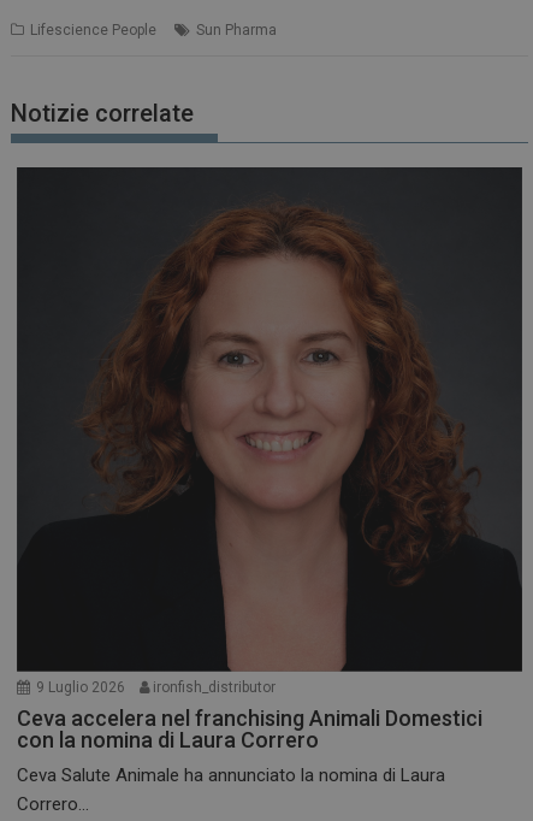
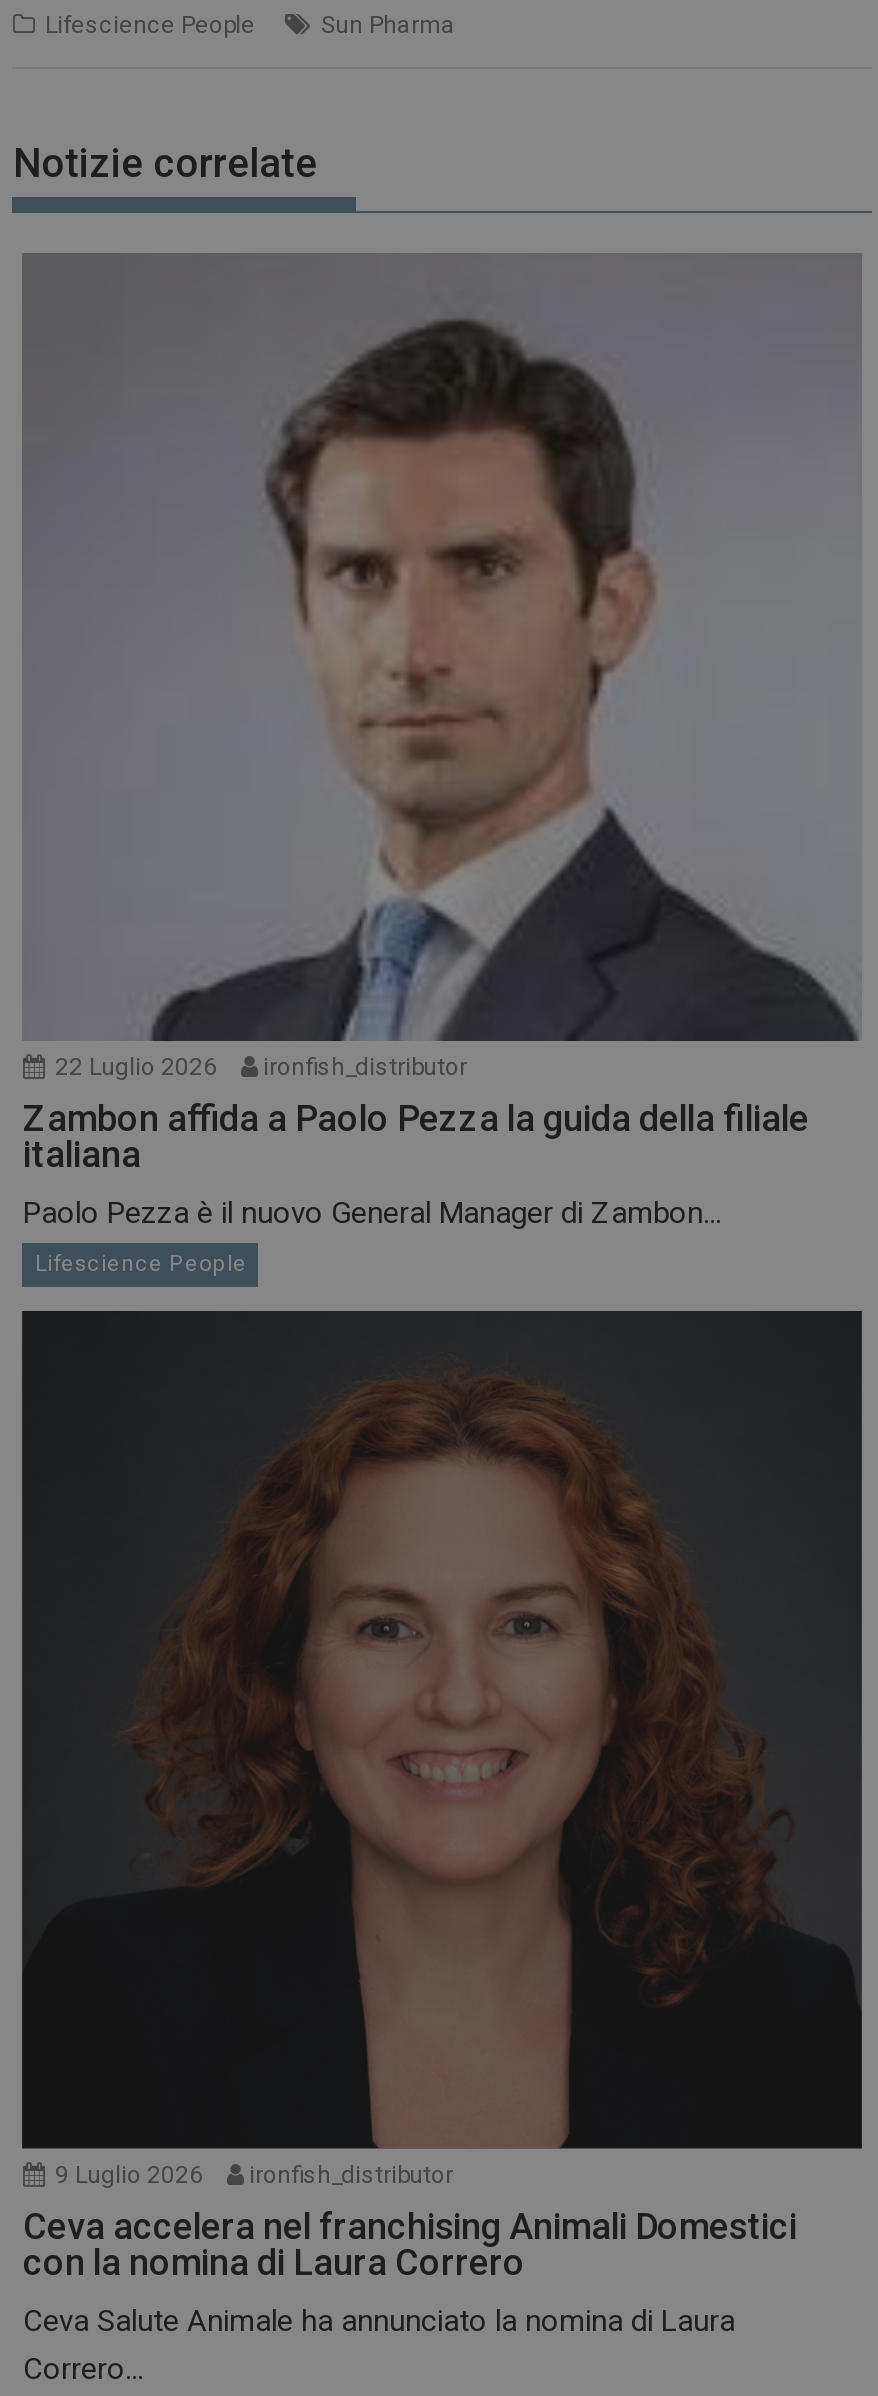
+ [image]
+ 22 Luglio 2026
+ ironfish_distributor
+ Zambon affida a Paolo Pezza la guida della filiale
+ italiana
+ Paolo Pezza è il nuovo General Manager di Zambon...
+ Lifescience People
